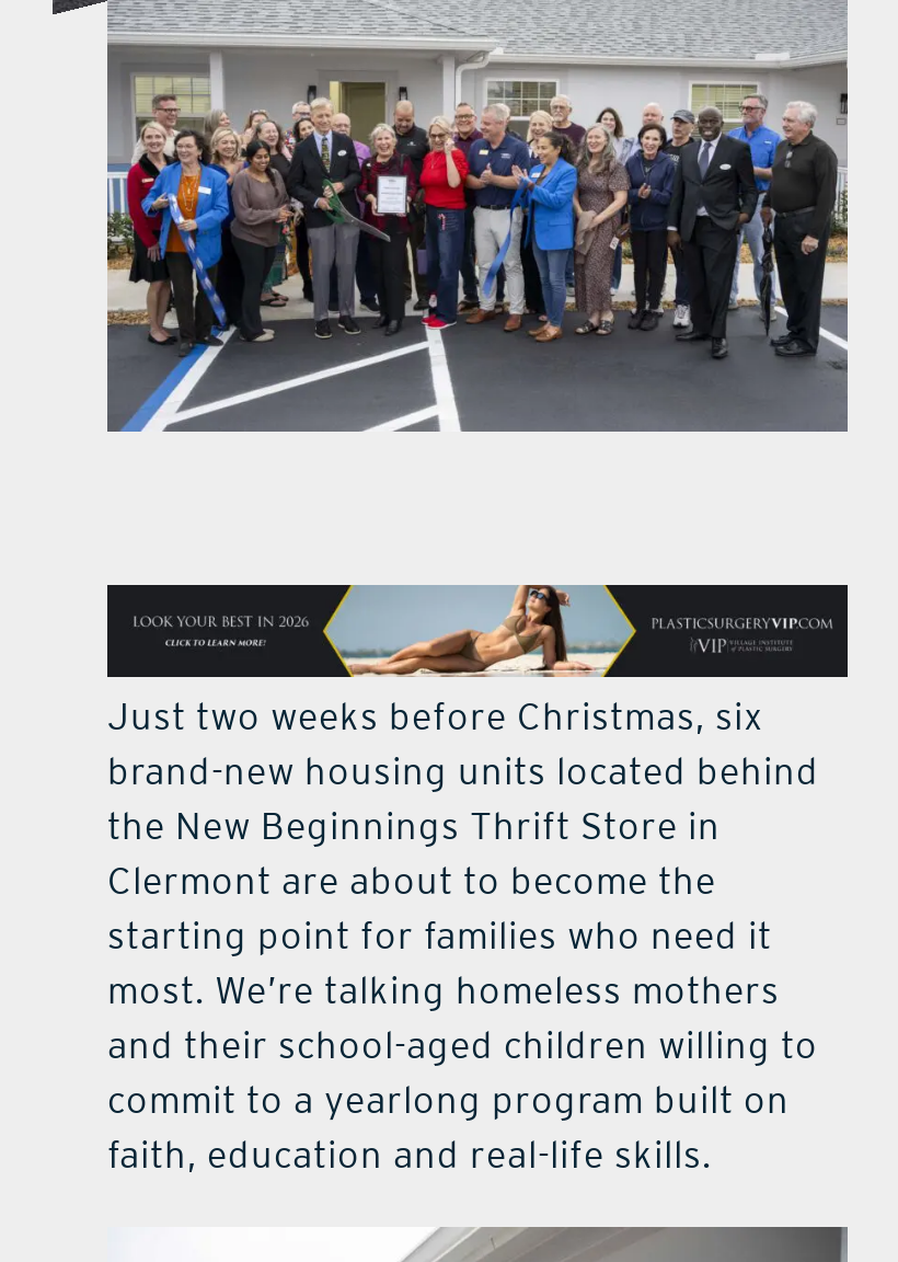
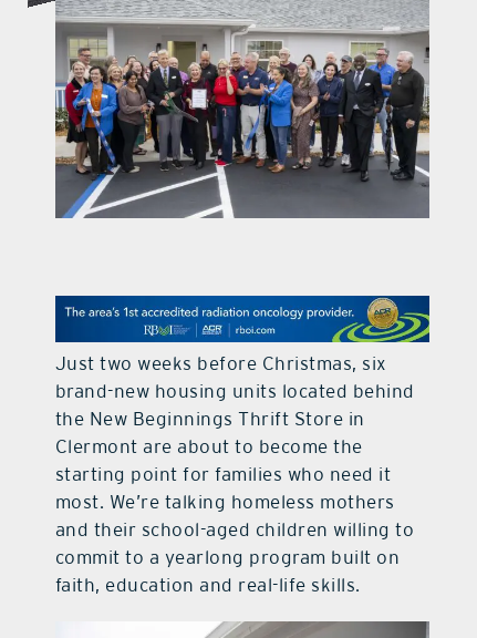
- [image]
+ [image]
